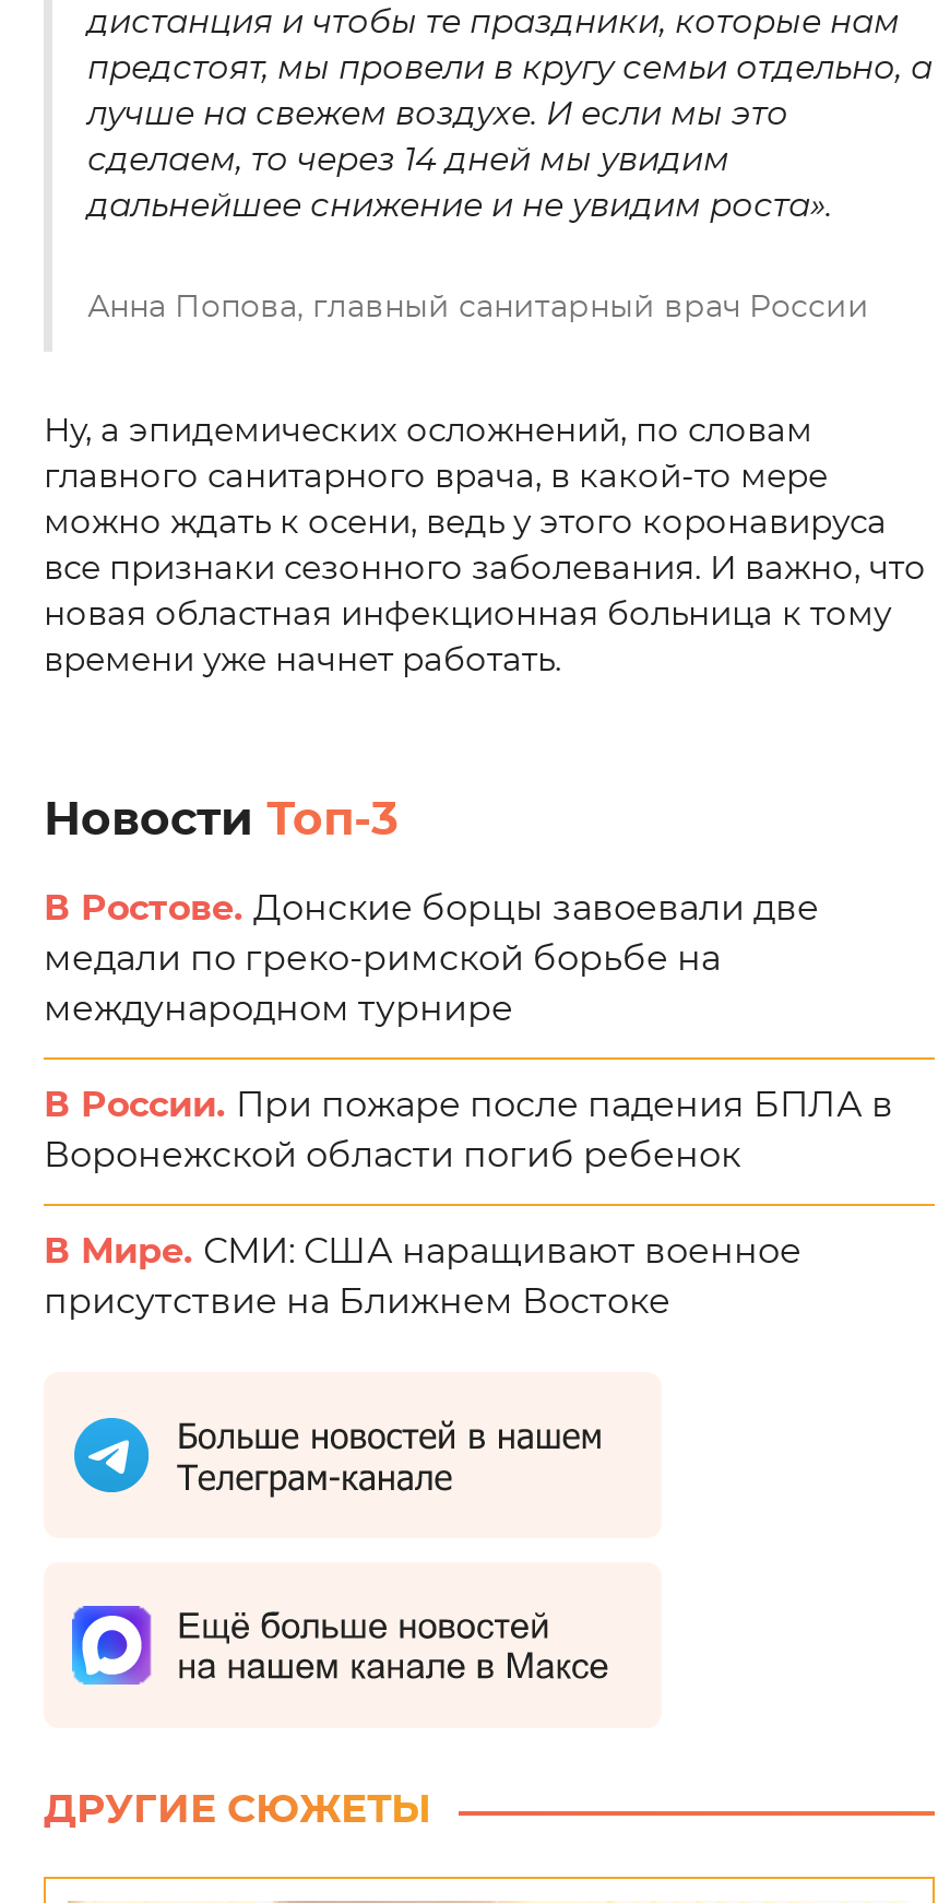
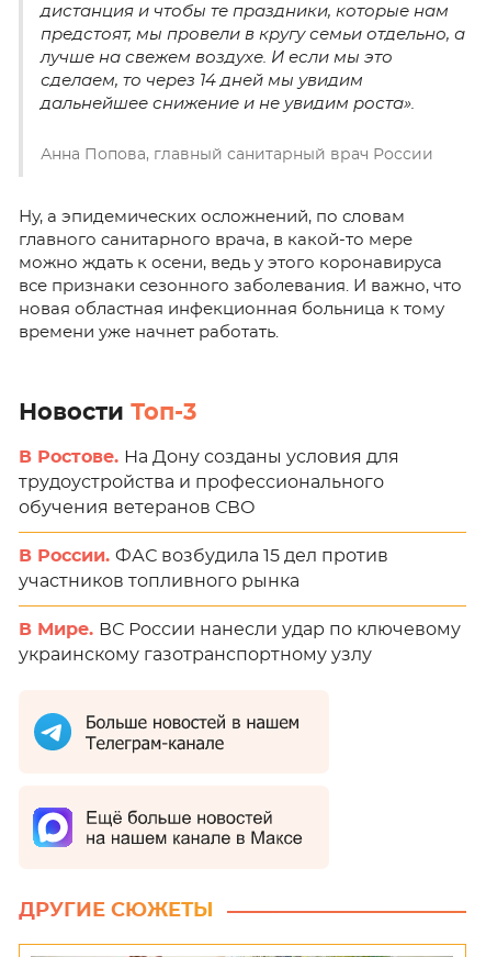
- В Ростове. Донские борцы завоевали две
- медали по греко-римской борьбе на
- международном турнире
+ В Ростове. На Дону созданы условия для
+ трудоустройства и профессионального
+ обучения ветеранов СВО

- В России. При пожаре после падения БПЛА в
- Воронежской области погиб ребенок
+ В России. ФАС возбудила 15 дел против
+ участников топливного рынка

- В Мире. СМИ: США наращивают военное
- присутствие на Ближнем Востоке
+ В Мире. ВС России нанесли удар по ключевому
+ украинскому газотранспортному узлу
